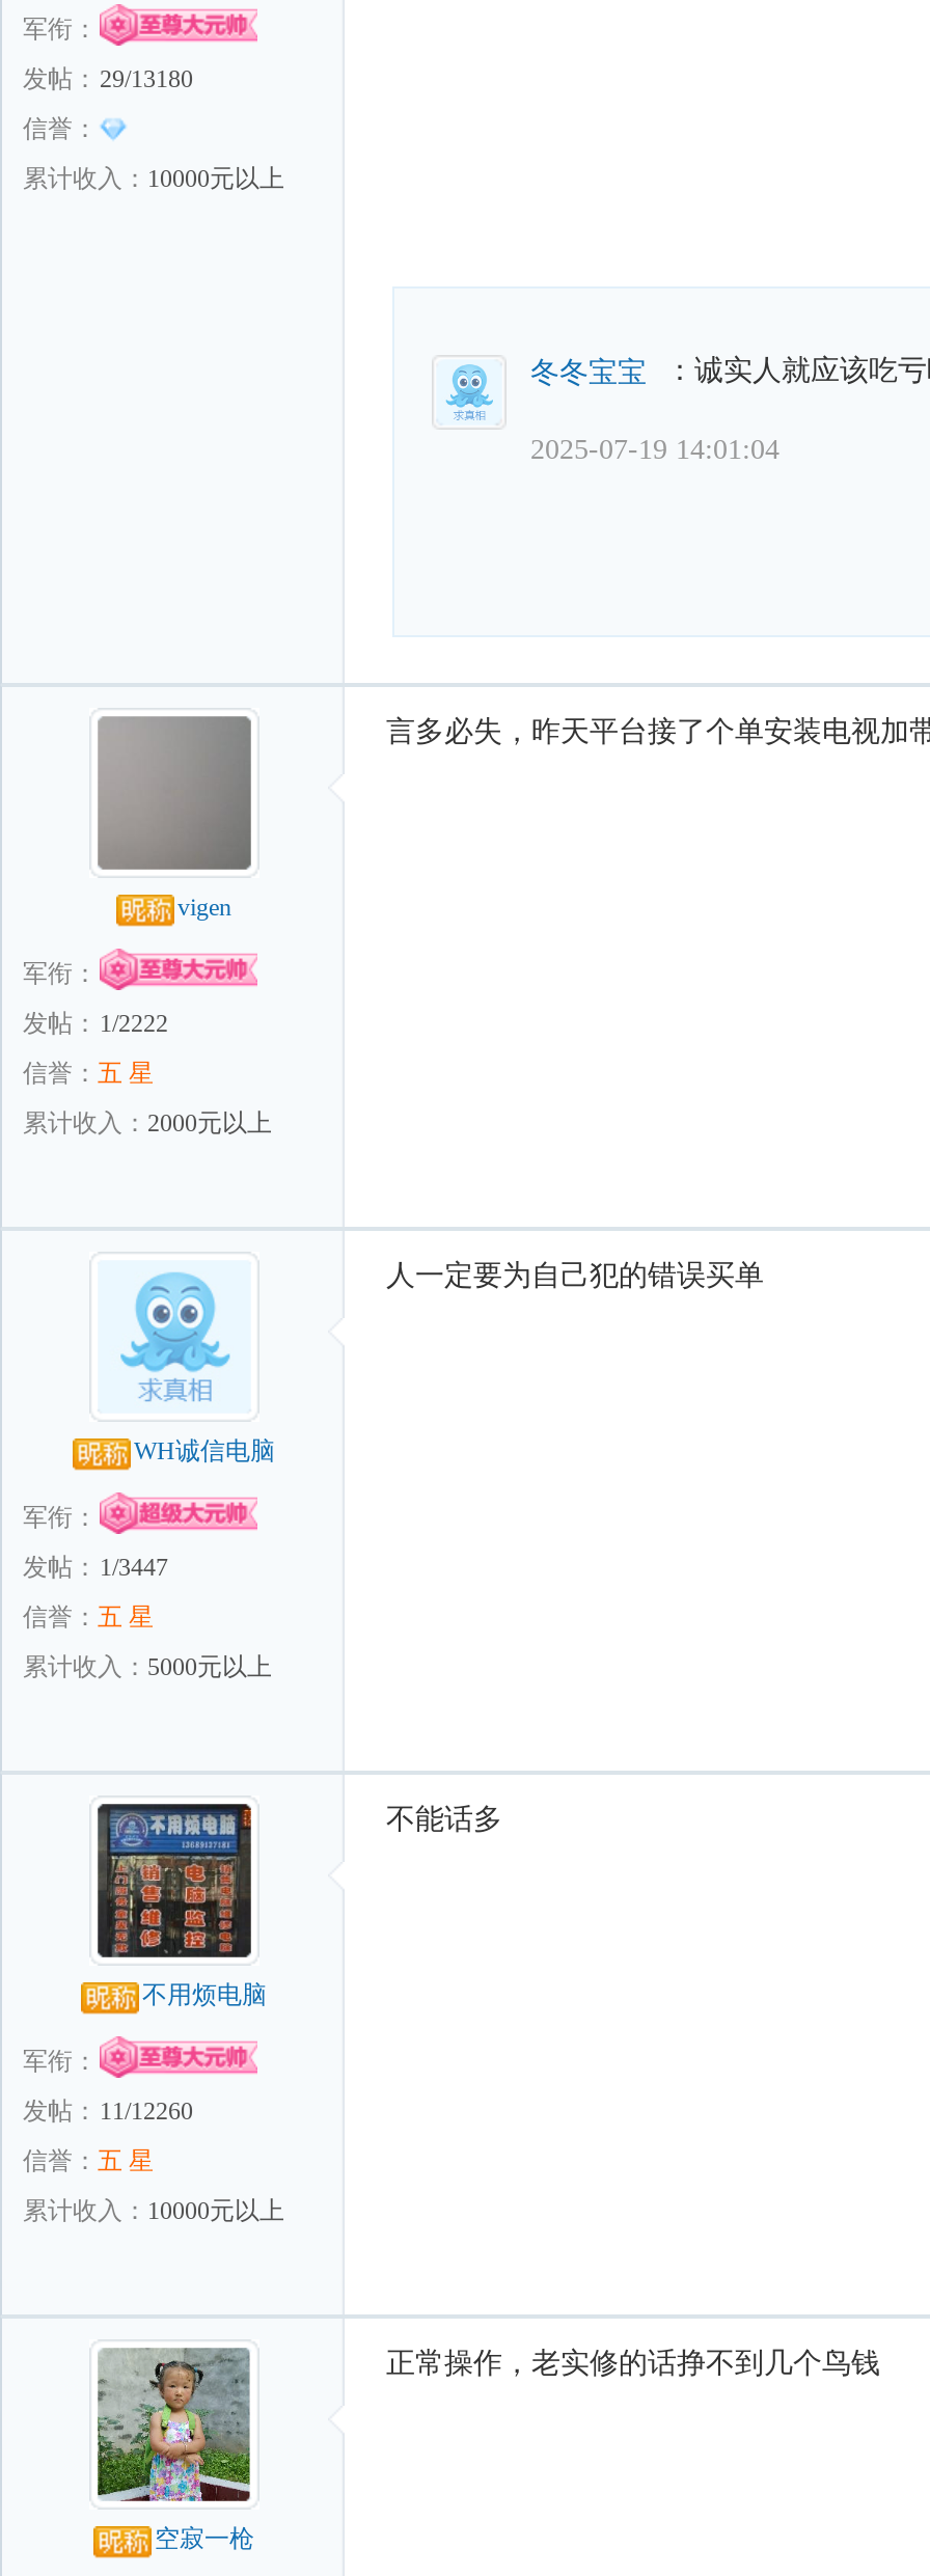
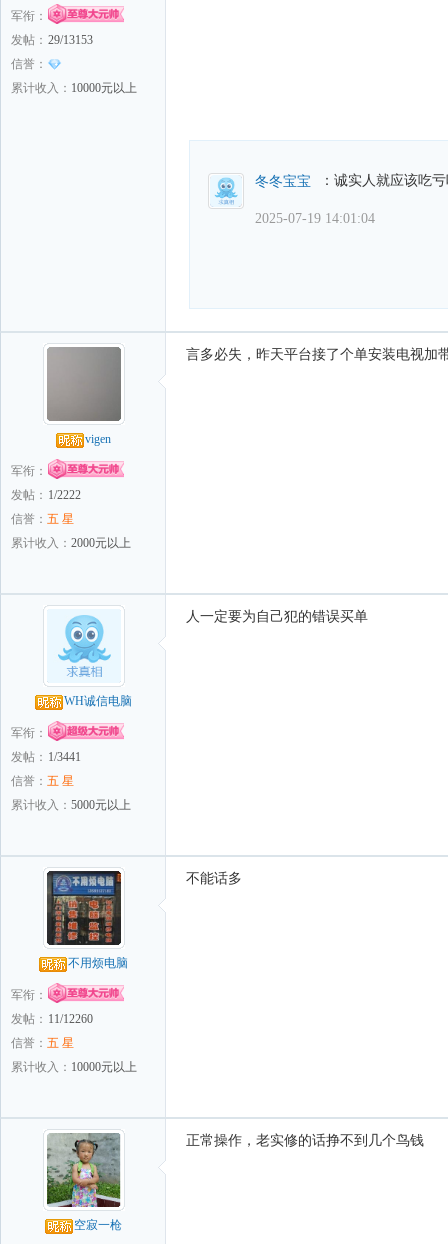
- 发帖：29/13180
+ 发帖：29/13153

- 发帖：1/3447
+ 发帖：1/3441
